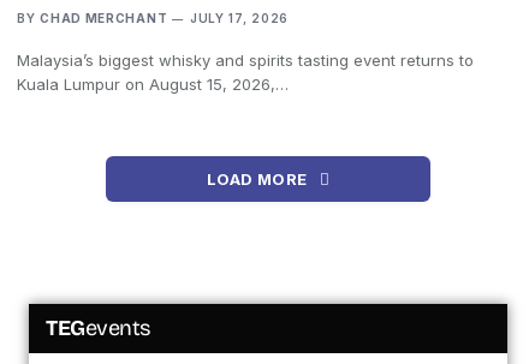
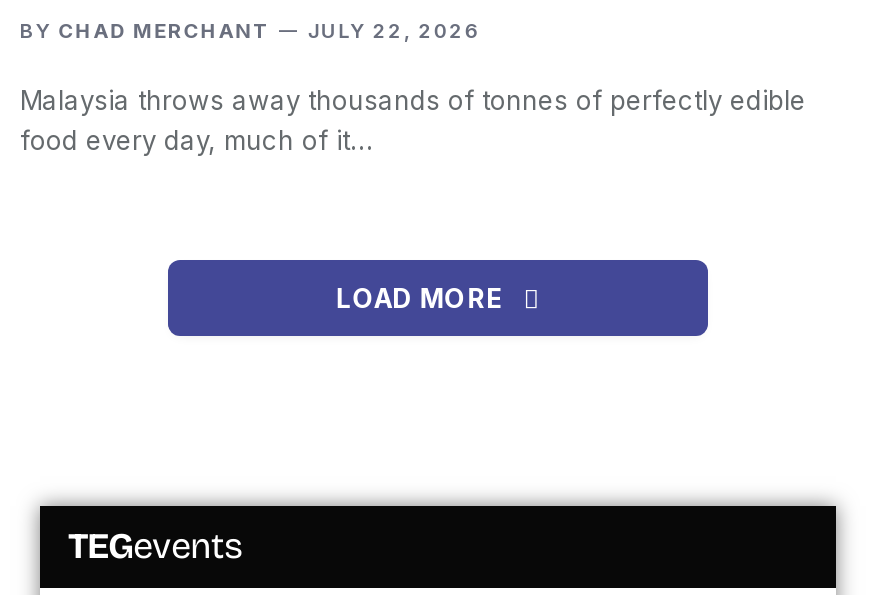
- BY CHAD MERCHANT JULY 17, 2026
+ BY CHAD MERCHANT JULY 22, 2026

- Malaysia’s biggest whisky and spirits tasting event returns to
- Kuala Lumpur on August 15, 2026,…
+ Malaysia throws away thousands of tonnes of perfectly edible
+ food every day, much of it…
